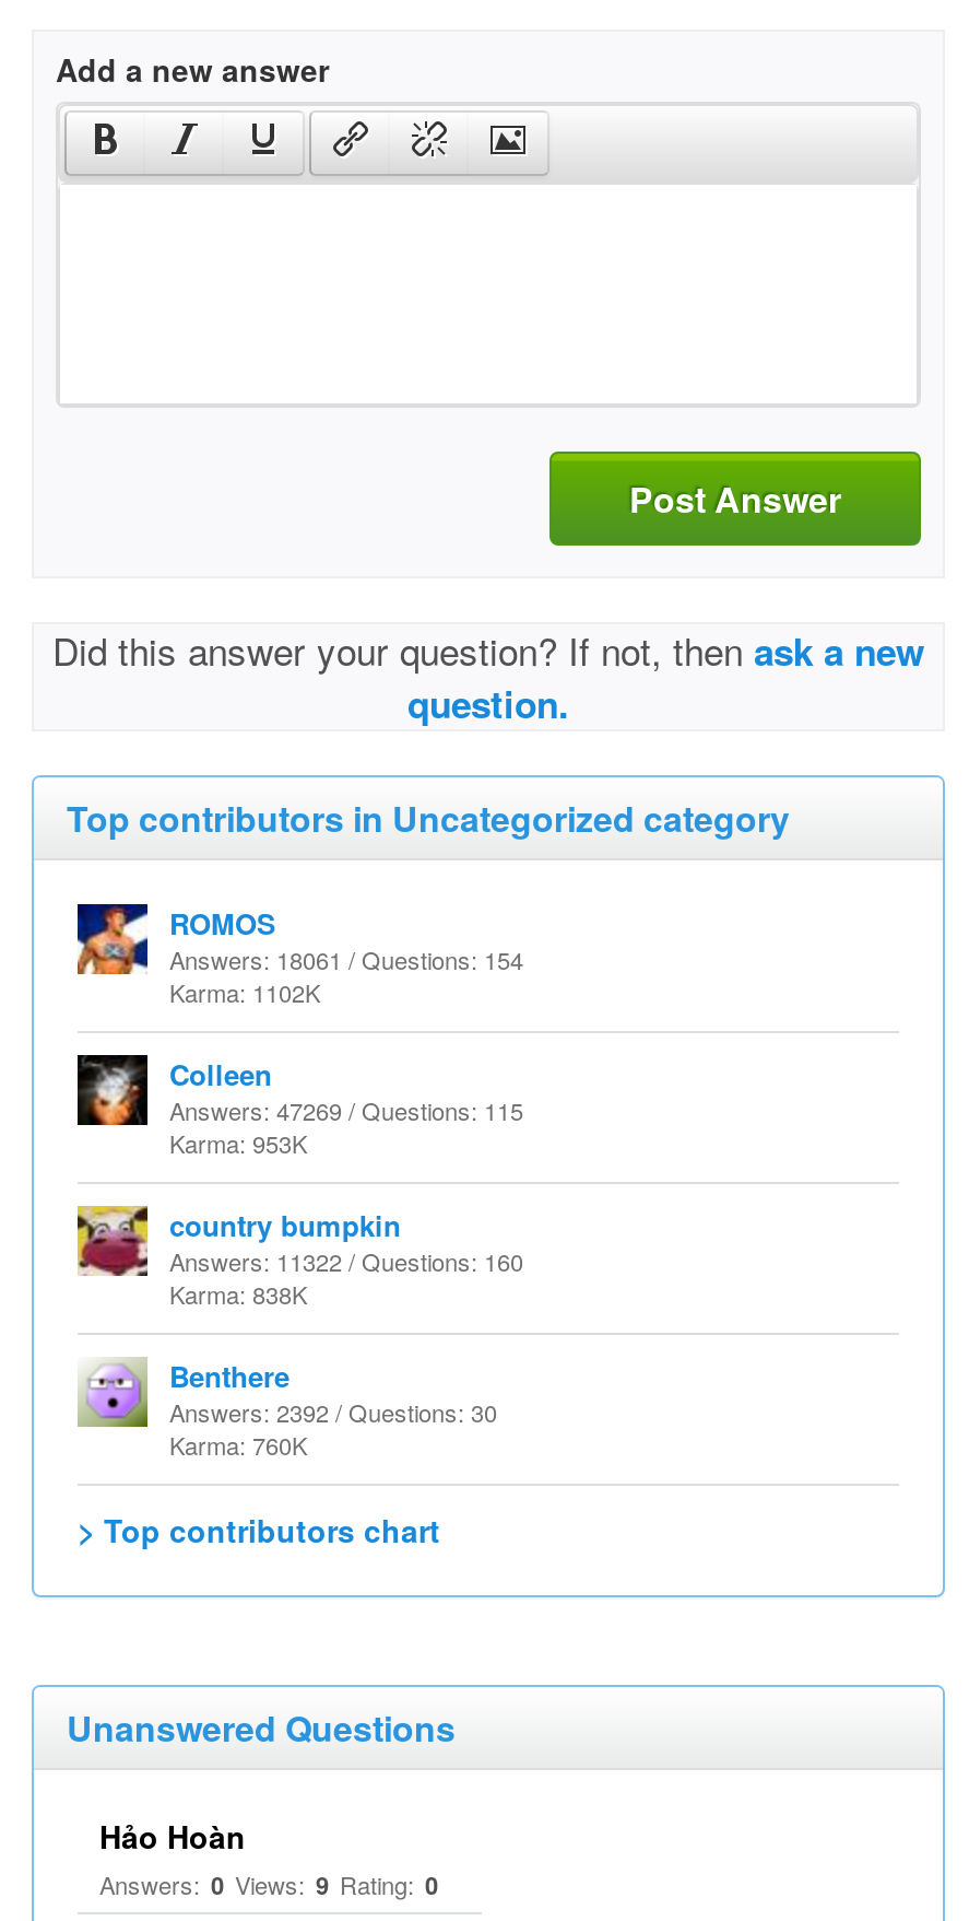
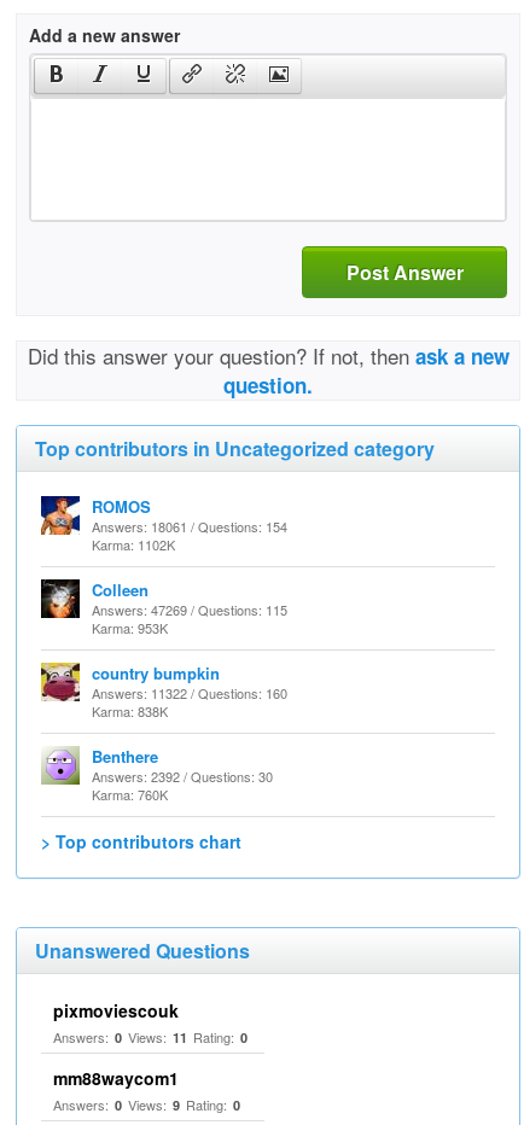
- Hảo Hoàn
+ pixmoviescouk
+ Answers: 0 Views: 11 Rating: 0
+ mm88waycom1
